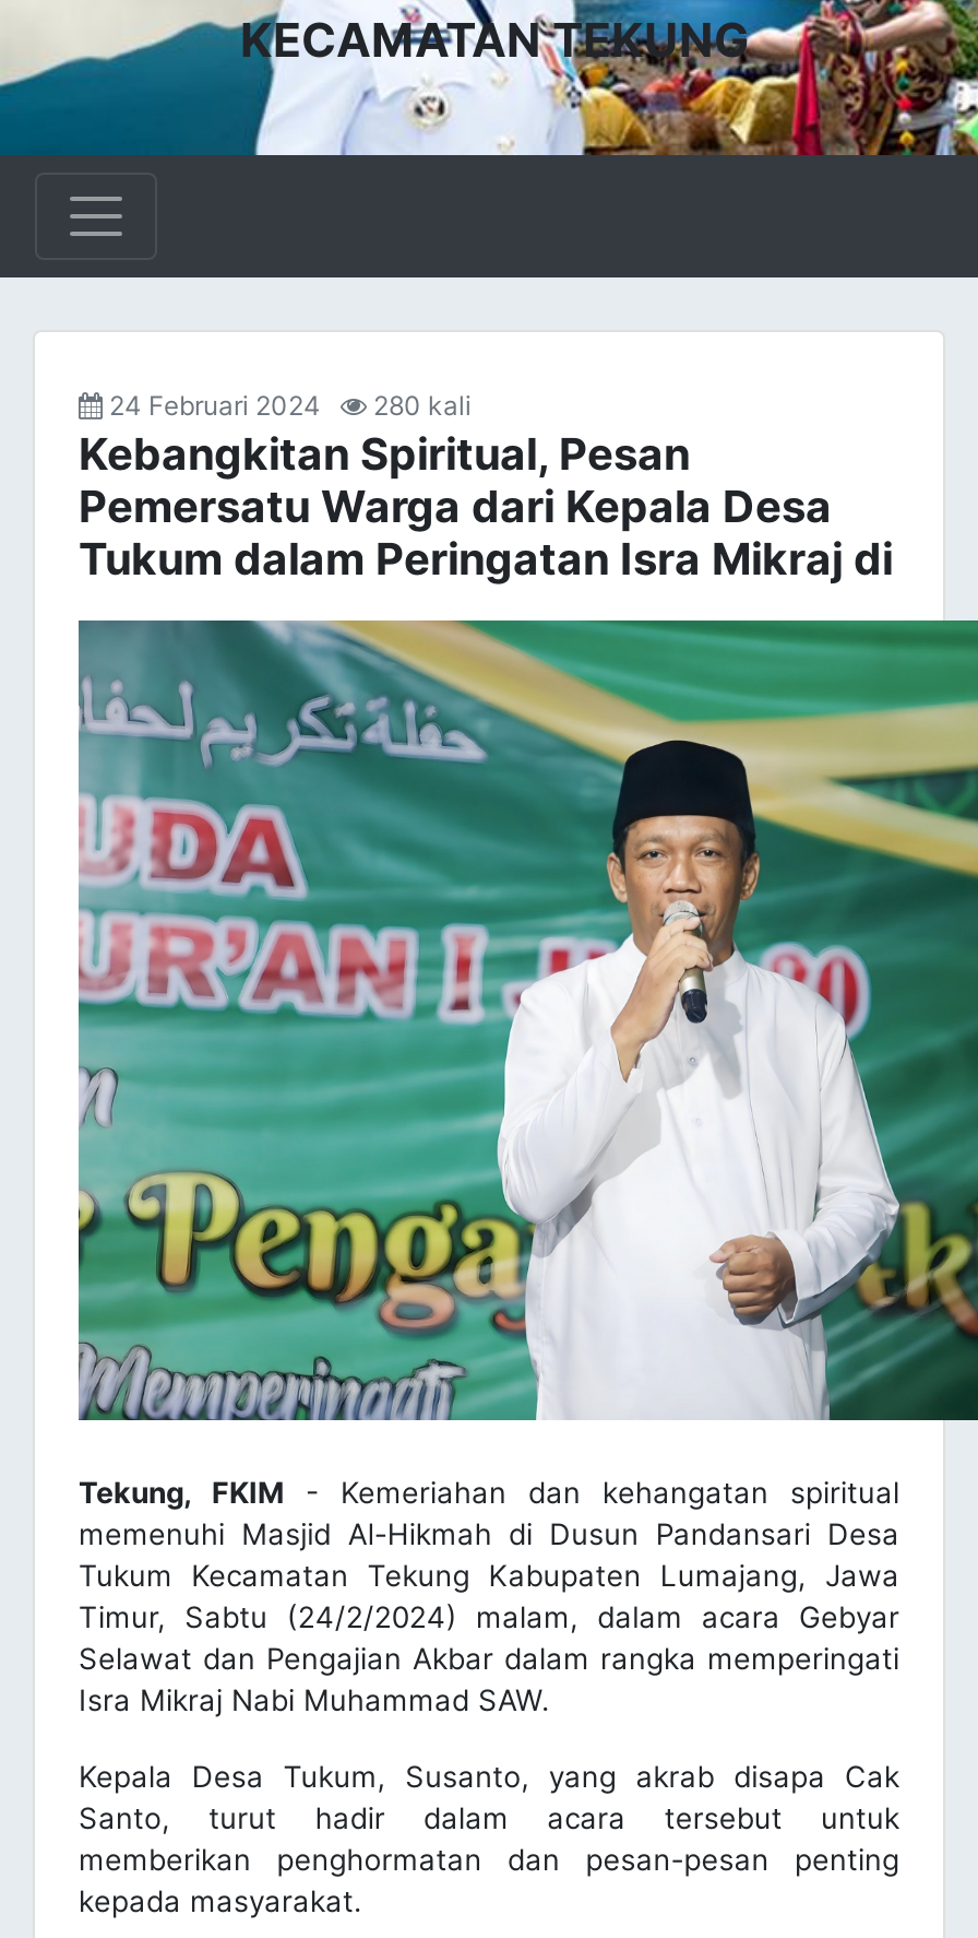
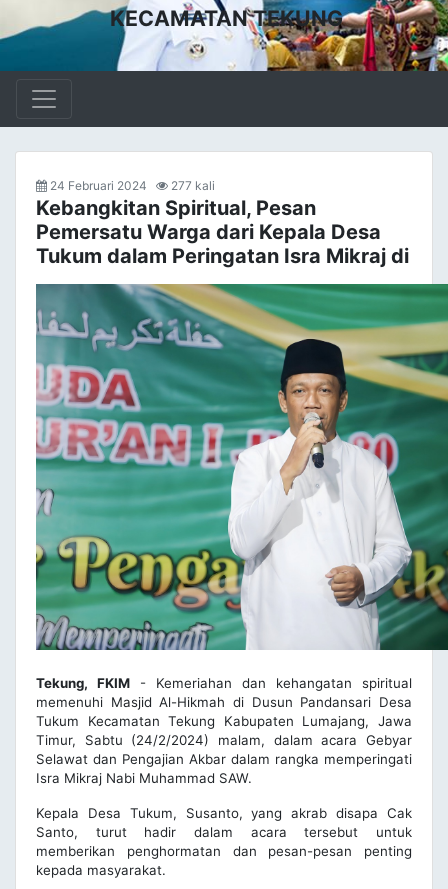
- 24 Februari 2024 280 kali
+ 24 Februari 2024 277 kali
